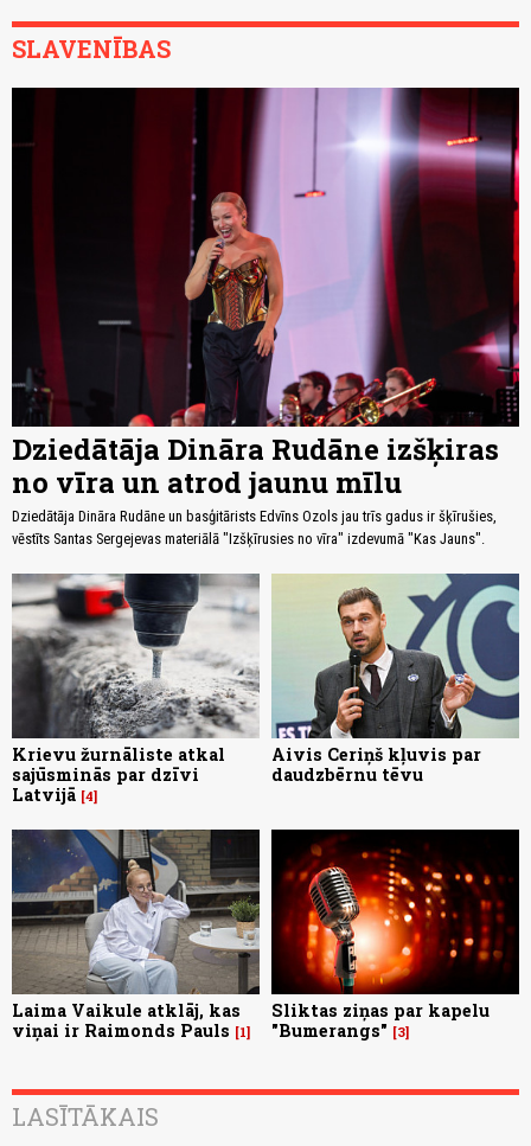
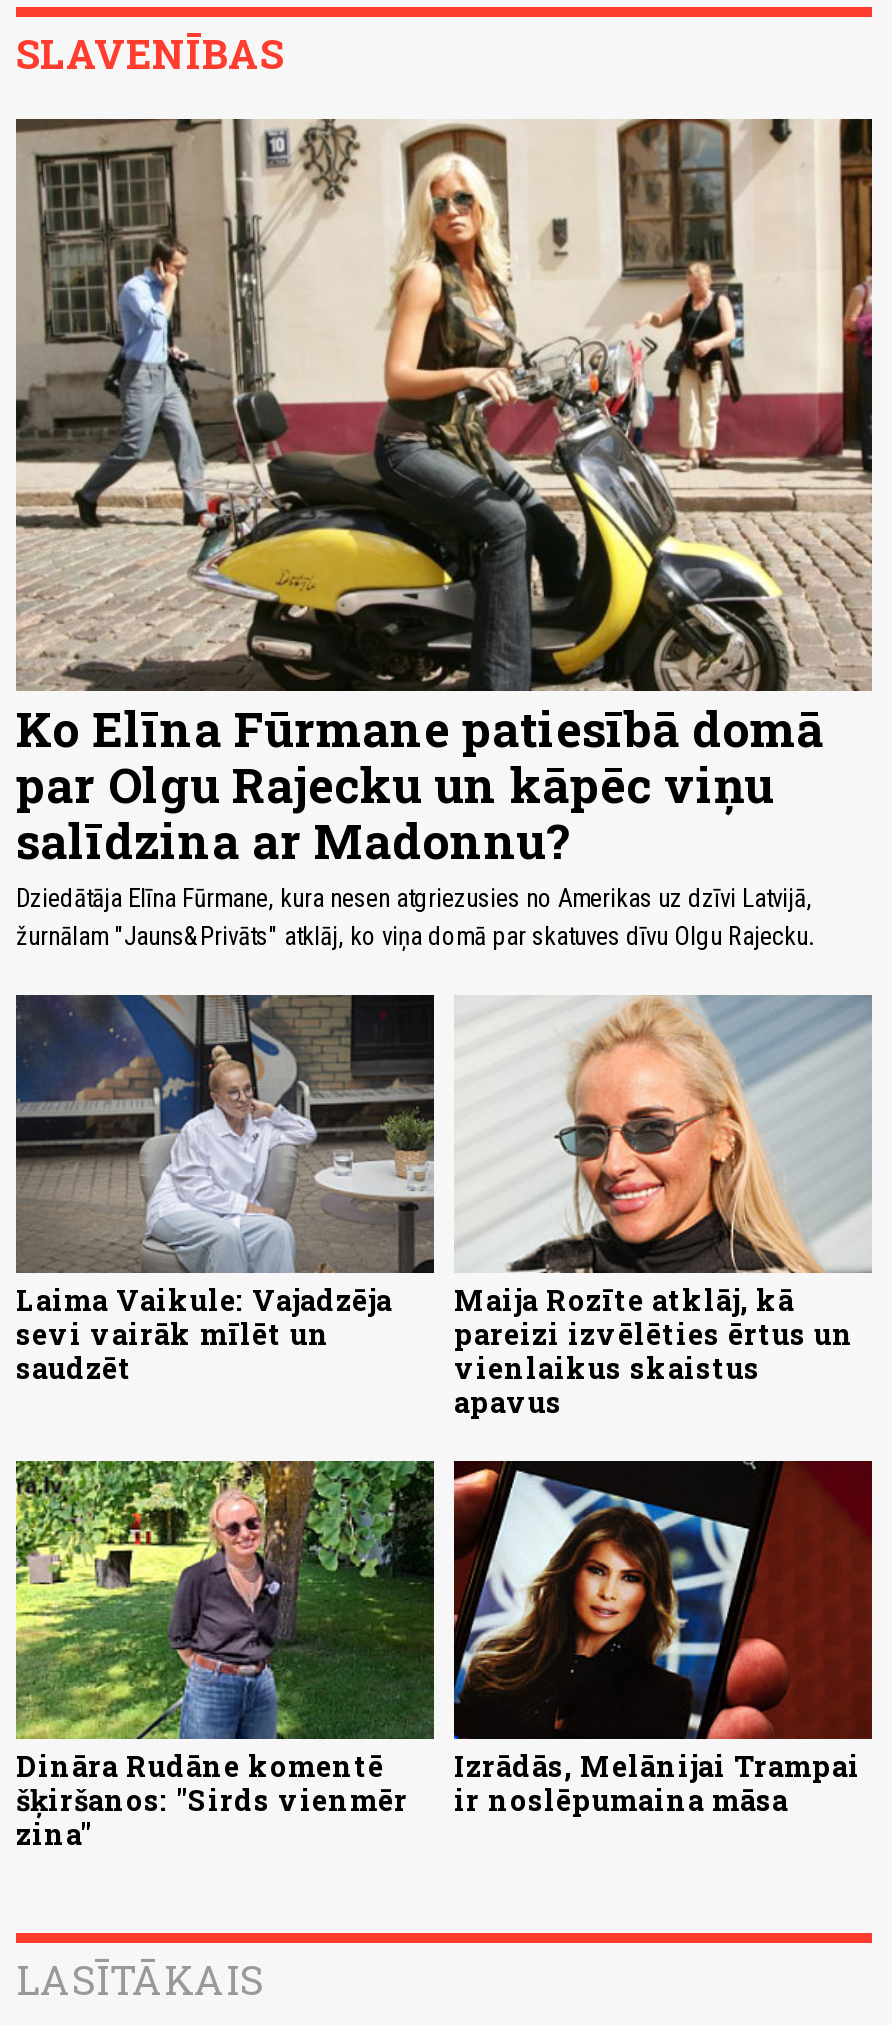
- [image]
- Dziedātāja Dināra Rudāne izšķiras
- no vīra un atrod jaunu mīlu
- Dziedātāja Dināra Rudāne un basģitārists Edvīns Ozols jau trīs gadus ir šķīrušies,
- vēstīts Santas Sergejevas materiālā "Izšķīrusies no vīra" izdevumā "Kas Jauns".
+ [image]
+ Ko Elīna Fūrmane patiesībā domā
+ par Olgu Rajecku un kāpēc viņu
+ salīdzina ar Madonnu?
+ Dziedātāja Elīna Fūrmane, kura nesen atgriezusies no Amerikas uz dzīvi Latvijā,
+ žurnālam "Jauns&Privāts" atklāj, ko viņa domā par skatuves dīvu Olgu Rajecku.

- [image]
- Aivis Ceriņš kļuvis par
- daudzbērnu tēvu
+ [image]
+ Maija Rozīte atklāj, kā
+ pareizi izvēlēties ērtus un
+ vienlaikus skaistus
+ apavus

- [image]
- Krievu žurnāliste atkal
- sajūsminās par dzīvi
- Latvijā 4
+ [image]
+ Laima Vaikule: Vajadzēja
+ sevi vairāk mīlēt un
+ saudzēt

- [image]
+ [image]

- [image]
- Sliktas ziņas par kapelu
- "Bumerangs" 3
+ [image]
+ Izrādās, Melānijai Trampai
+ ir noslēpumaina māsa

- Laima Vaikule atklāj, kas
- viņai ir Raimonds Pauls 1
+ Dināra Rudāne komentē
+ šķiršanos: "Sirds vienmēr
+ zina"
